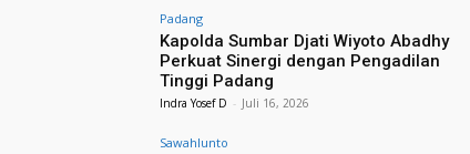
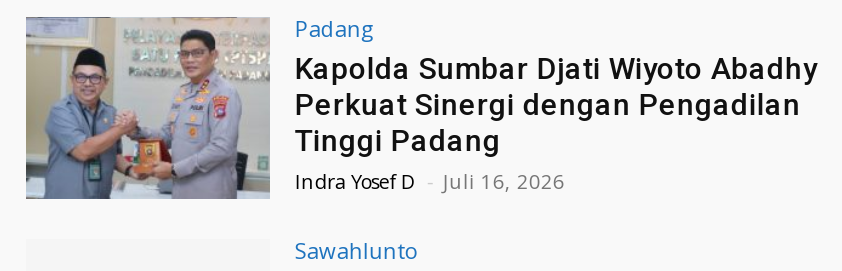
+ [image]
